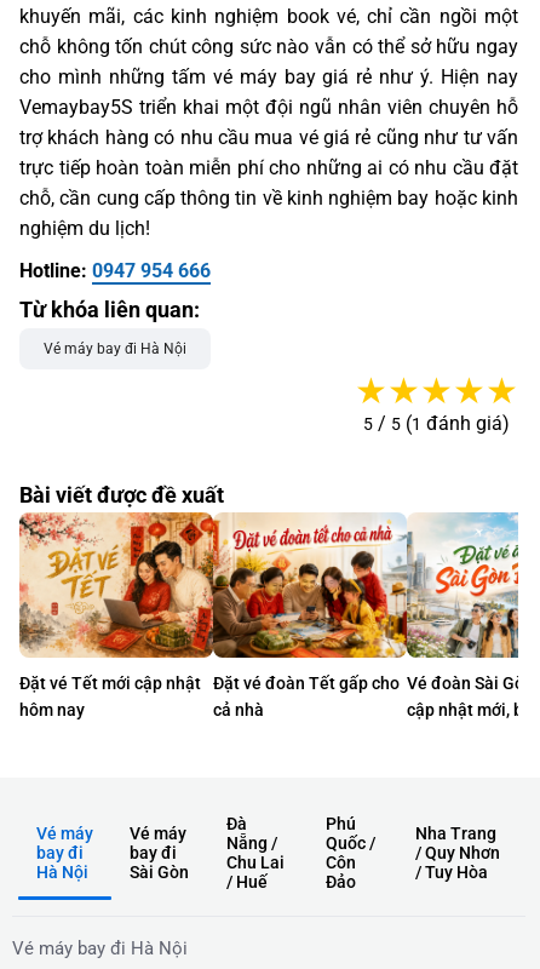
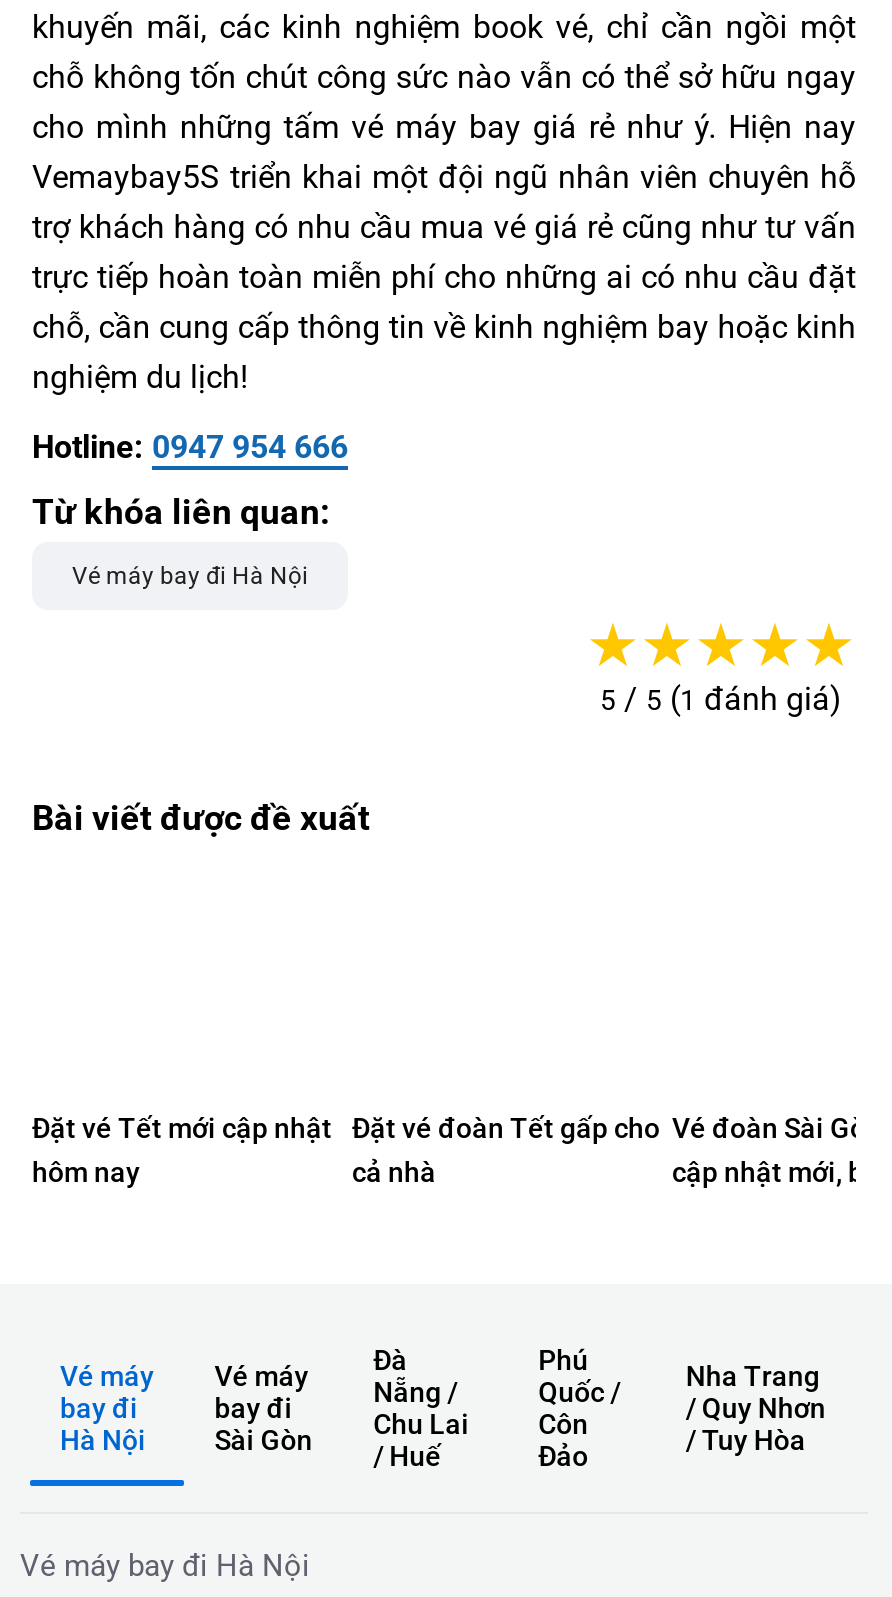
- [image]
